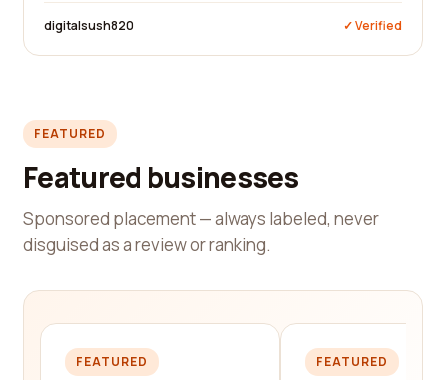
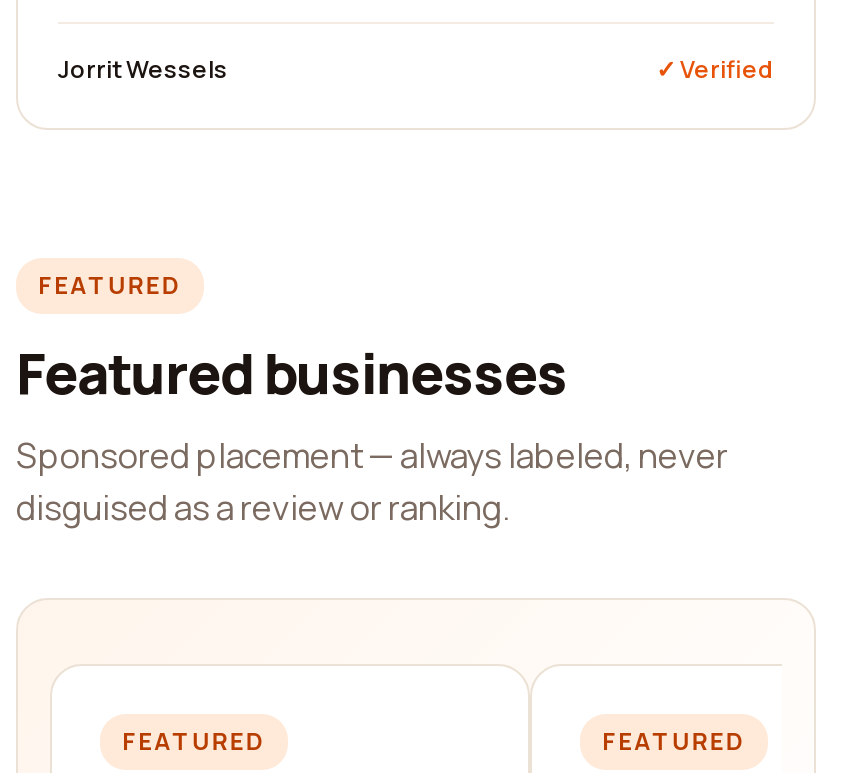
- digitalsush820
+ Jorrit Wessels
